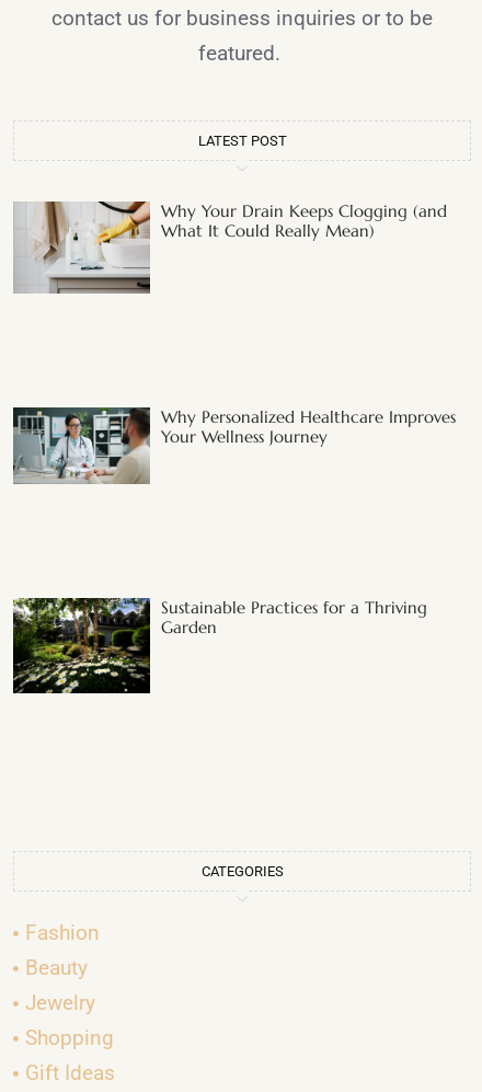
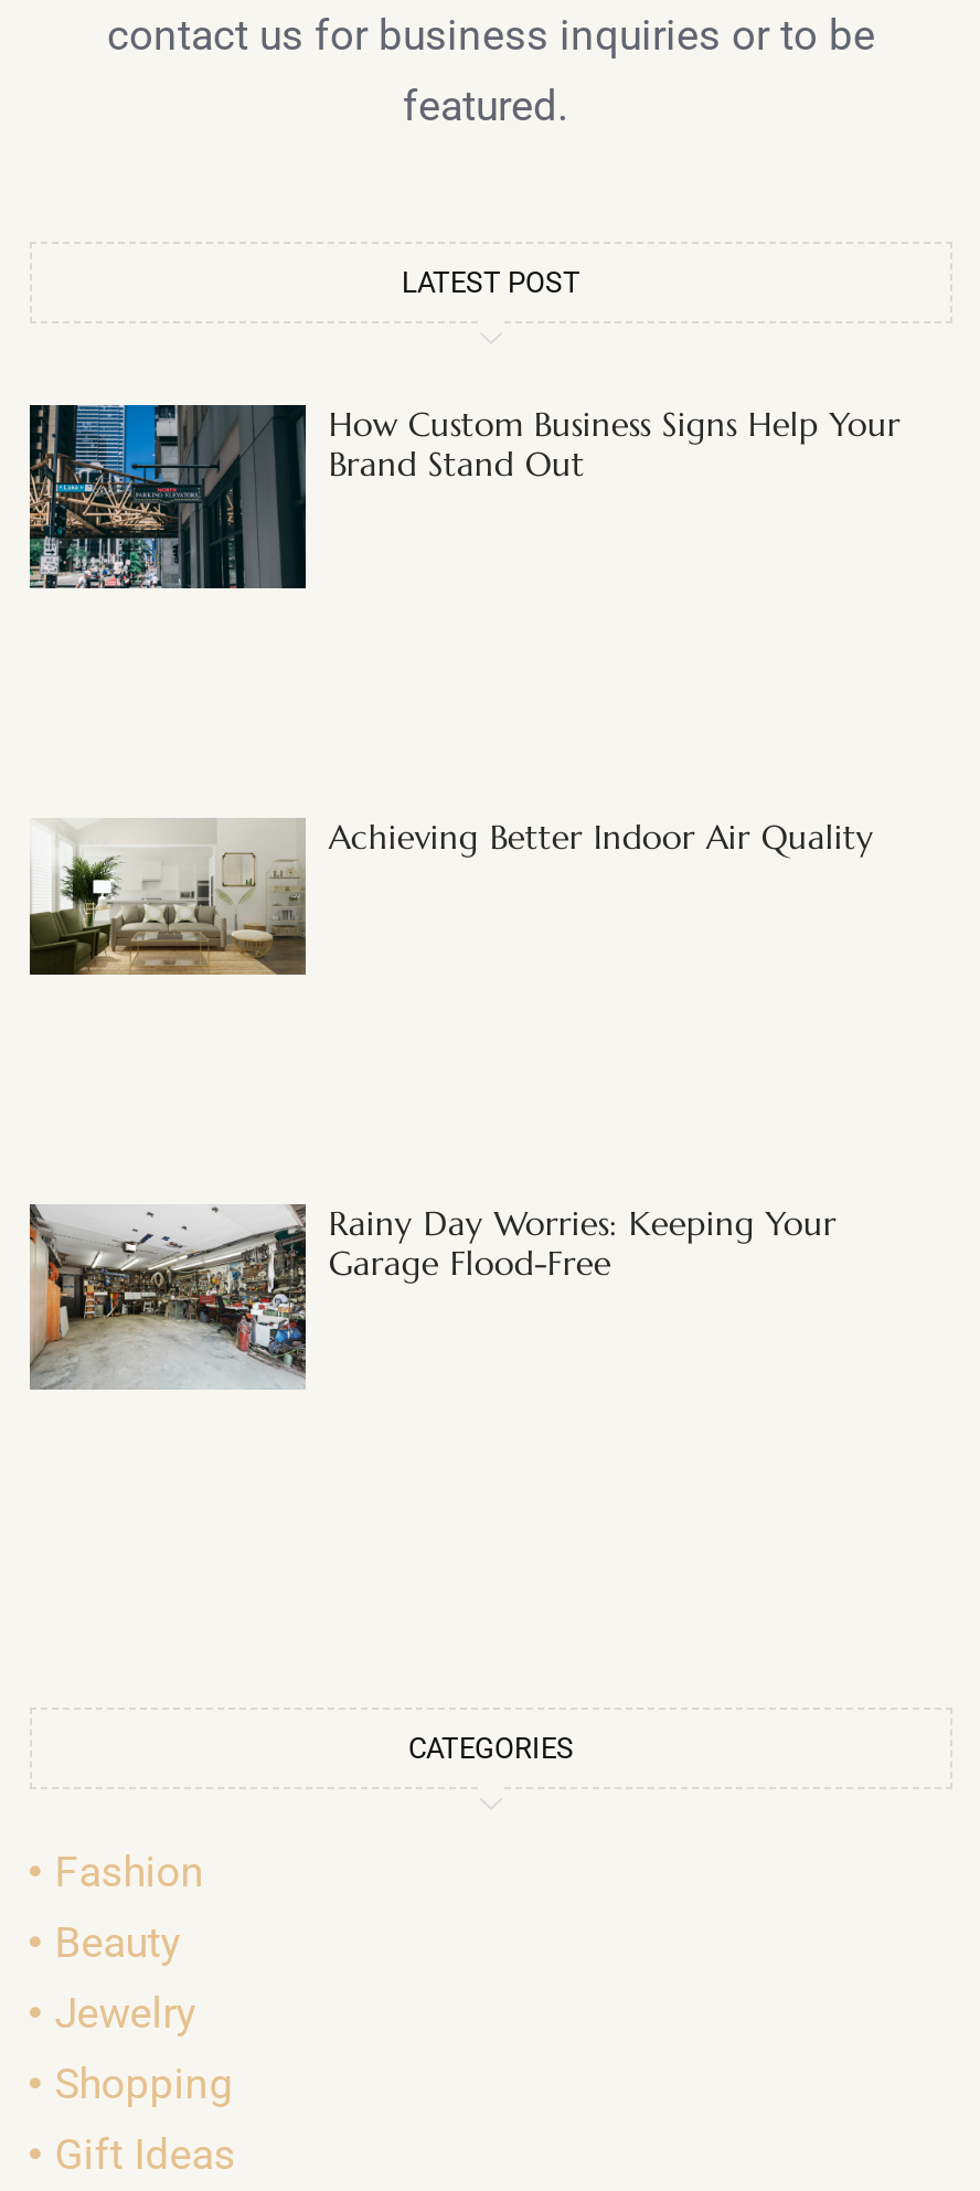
- [image]
- Why Your Drain Keeps Clogging (and
- What It Could Really Mean)
+ [image]
+ How Custom Business Signs Help Your
+ Brand Stand Out

- [image]
- Why Personalized Healthcare Improves
- Your Wellness Journey
+ [image]
+ Achieving Better Indoor Air Quality

- [image]
- Sustainable Practices for a Thriving
- Garden
+ [image]
+ Rainy Day Worries: Keeping Your
+ Garage Flood-Free
